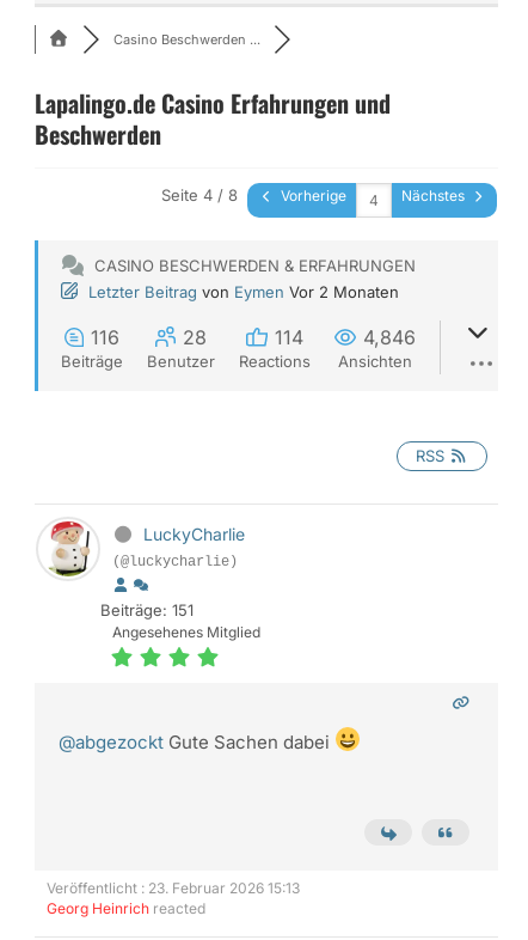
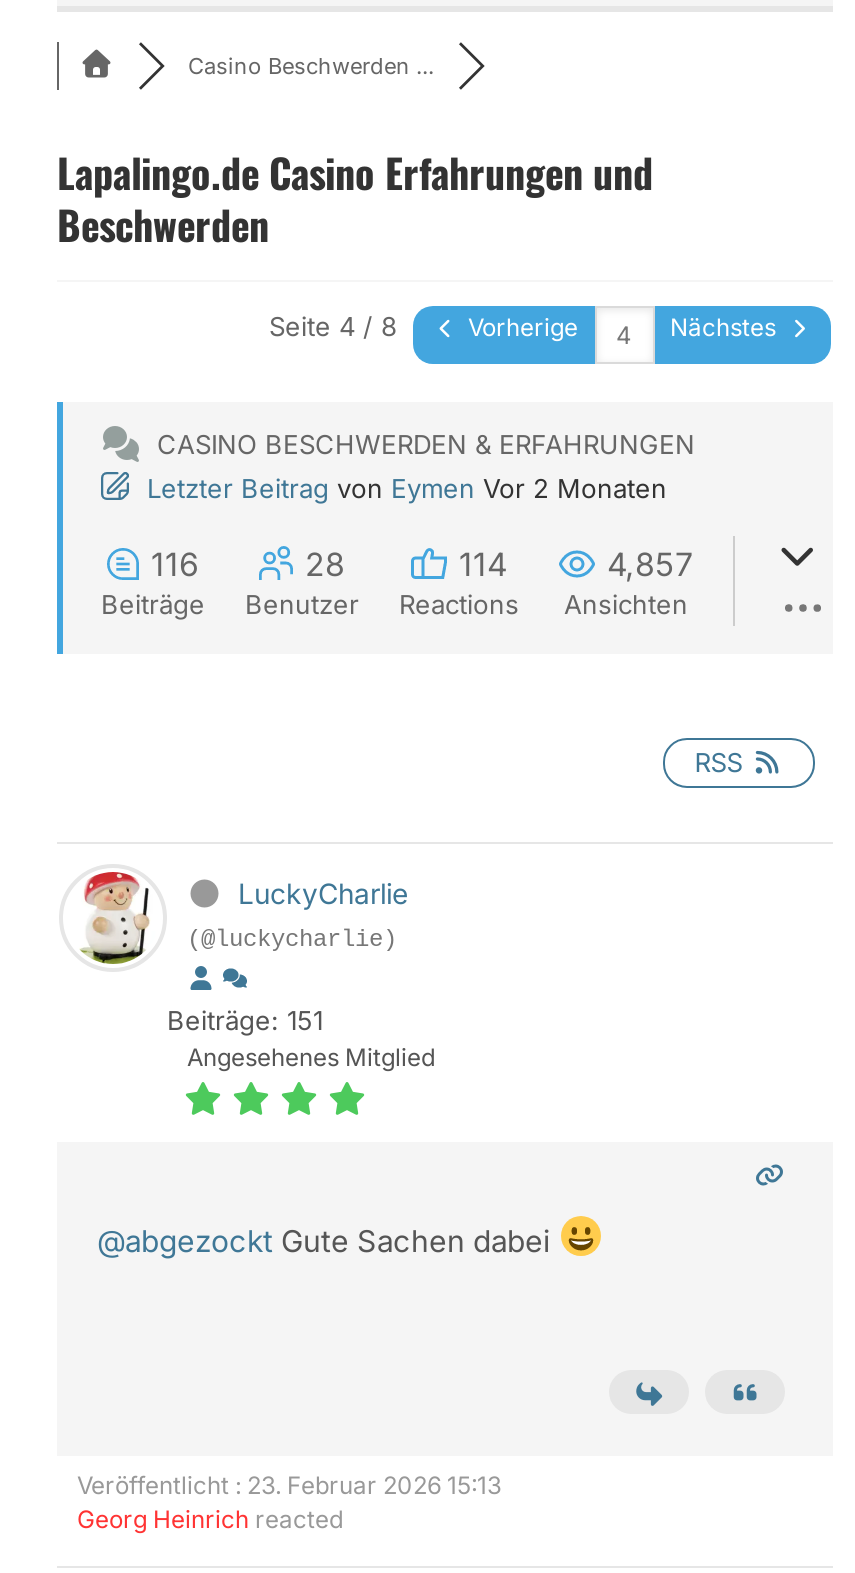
- 4,846
+ 4,857
